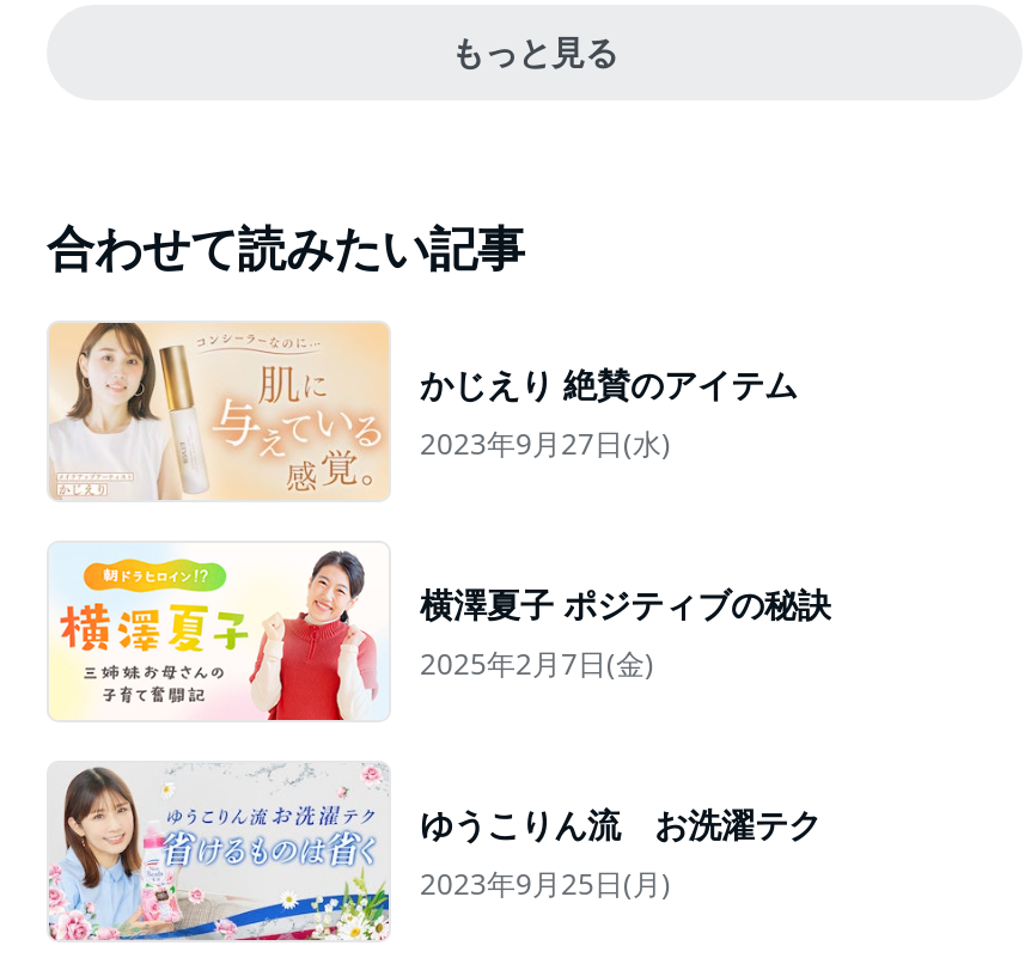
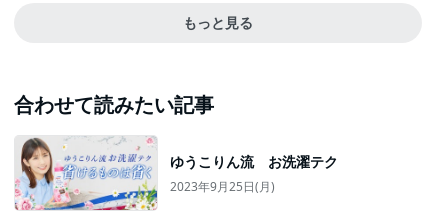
- [image]
- かじえり 絶賛のアイテム
- 2023年9月27日(水)

- [image]
- 横澤夏子 ポジティブの秘訣
- 2025年2月7日(金)
